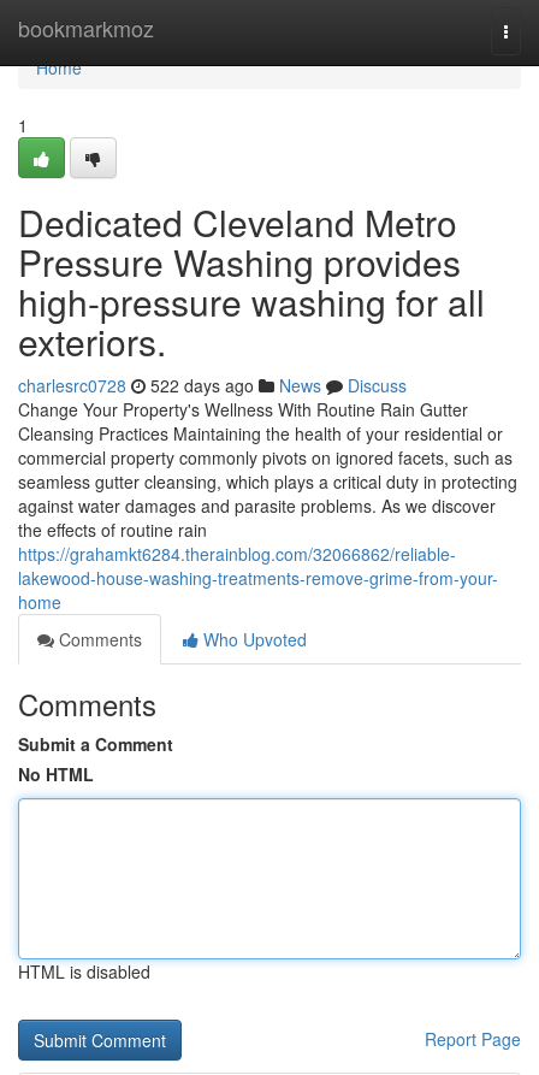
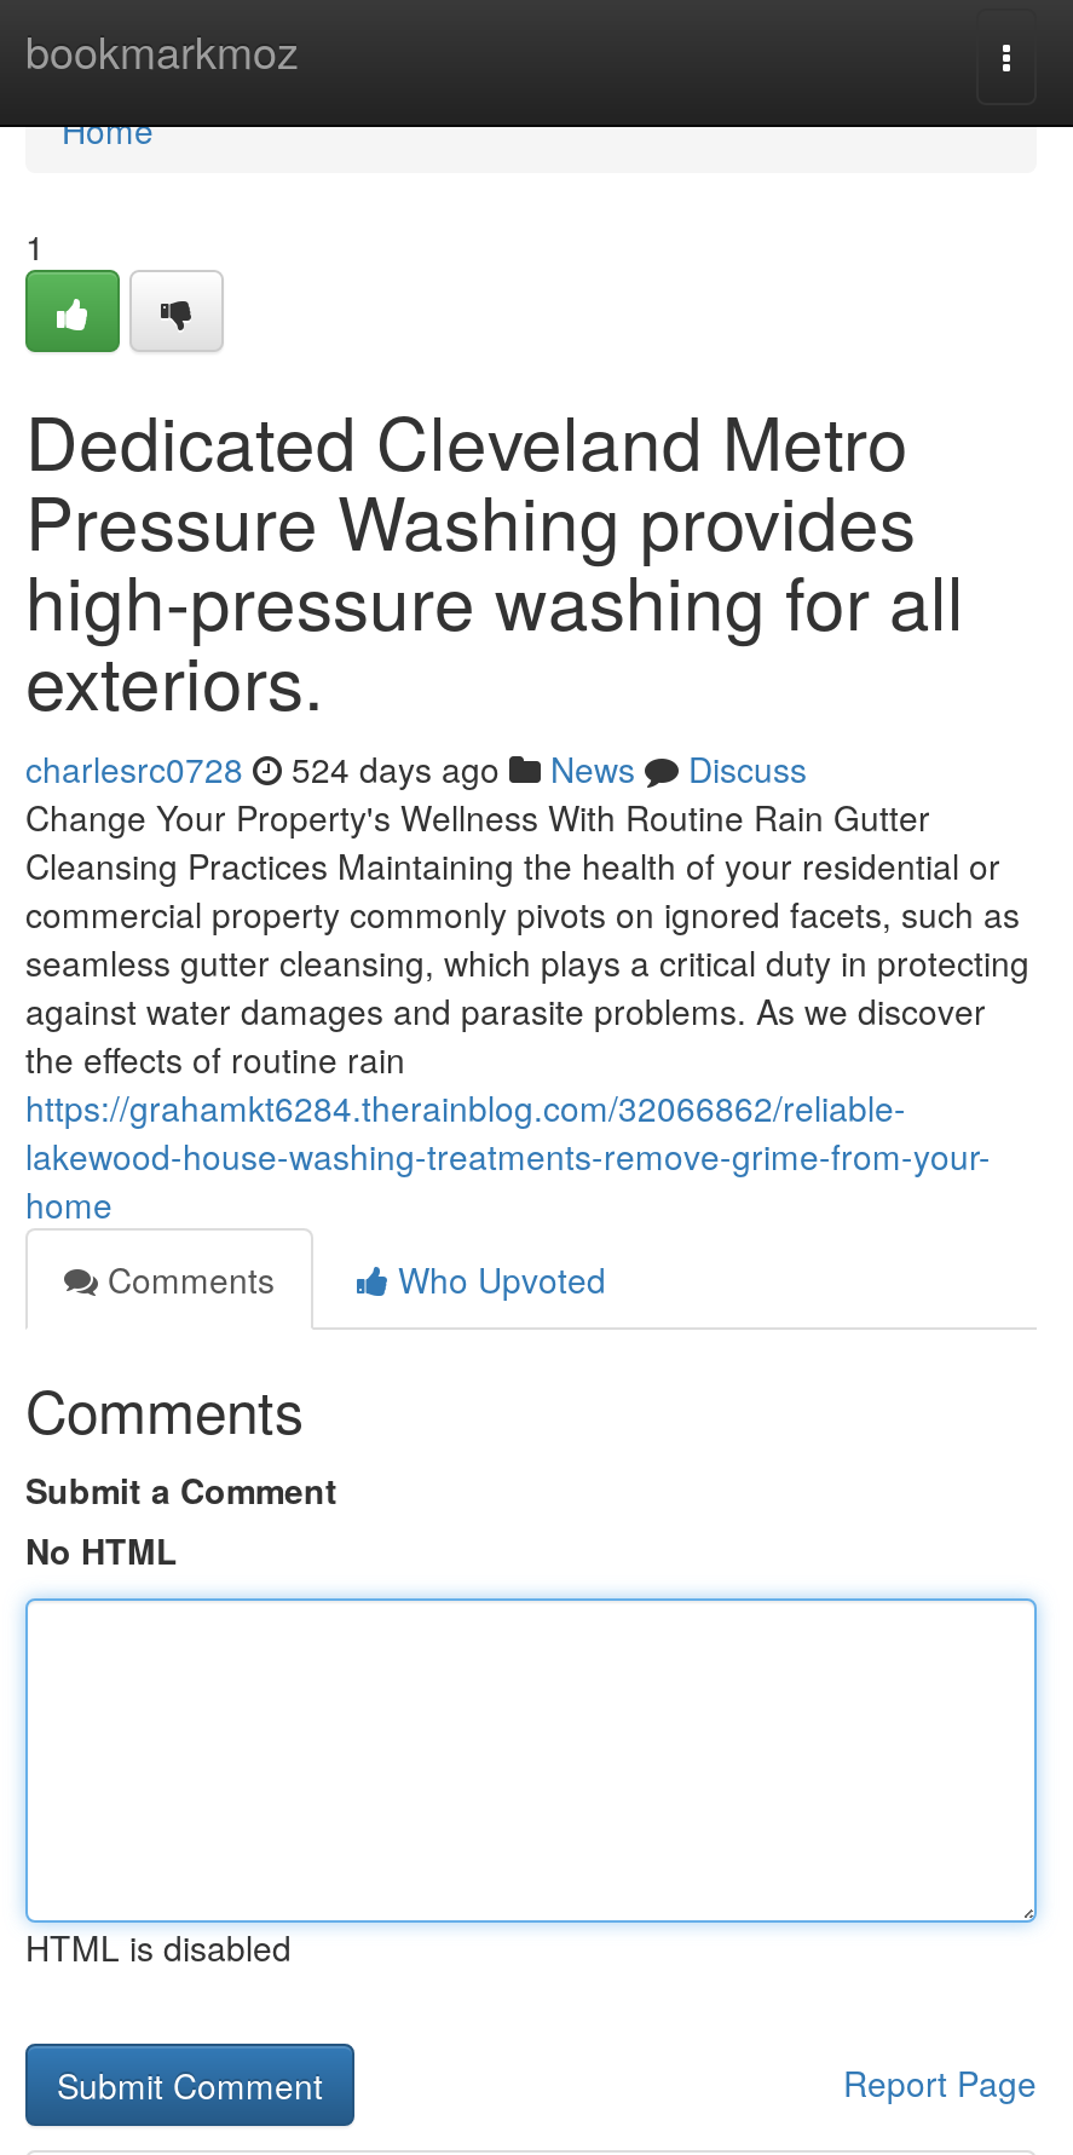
- charlesrc0728 522 days ago News Discuss
+ charlesrc0728 524 days ago News Discuss
